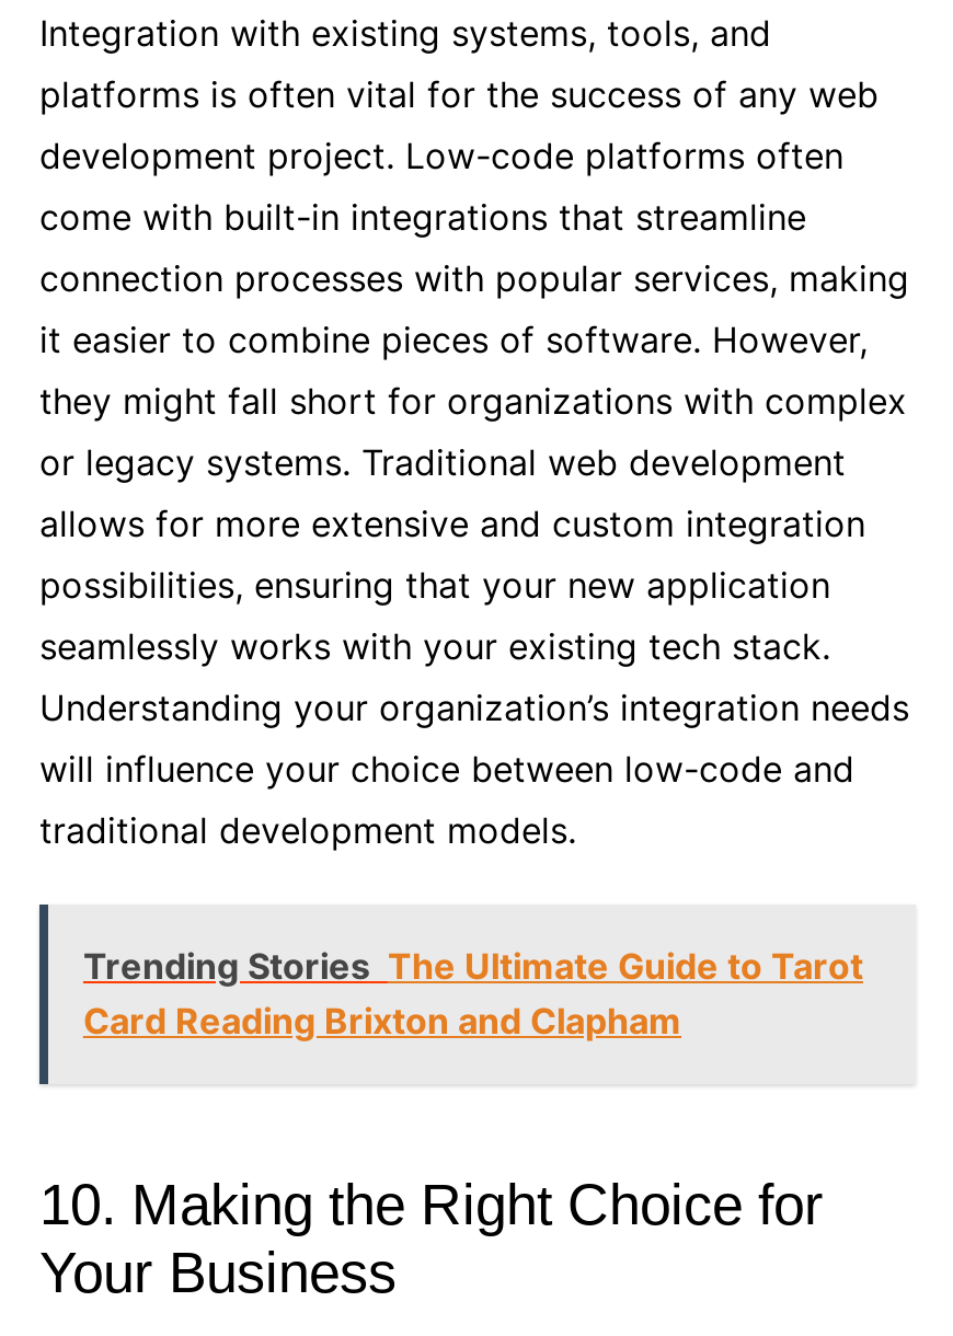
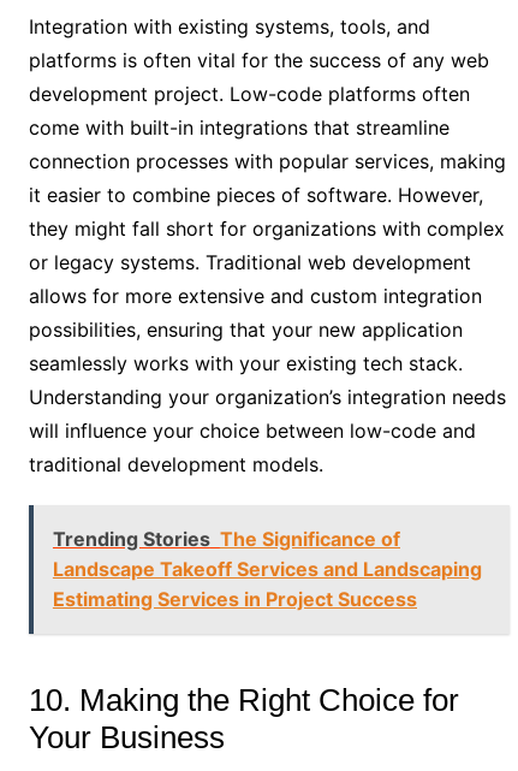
- Trending Stories The Ultimate Guide to Tarot
- Card Reading Brixton and Clapham
+ Trending Stories The Significance of
+ Landscape Takeoff Services and Landscaping
+ Estimating Services in Project Success
